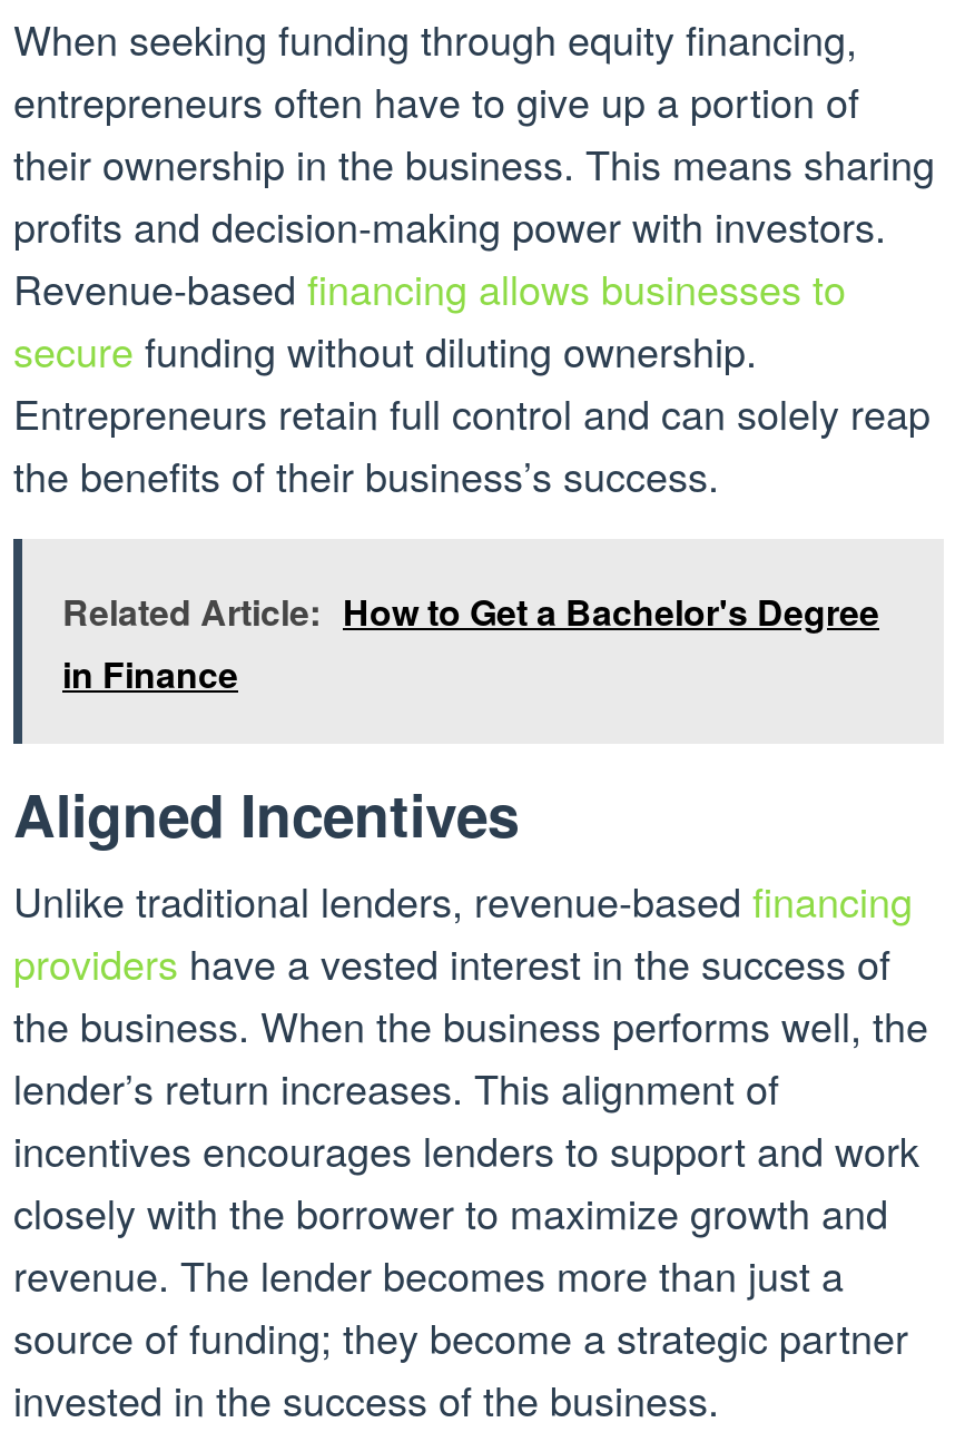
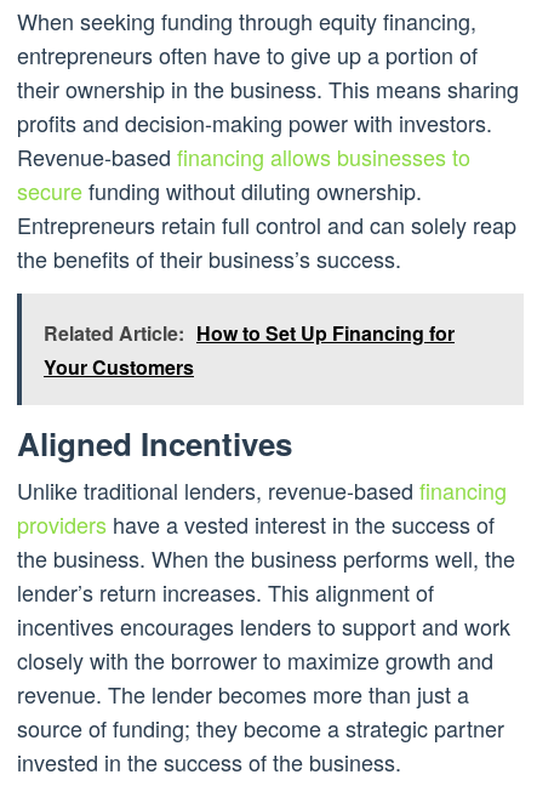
- Related Article: How to Get a Bachelor's Degree
- in Finance
+ Related Article: How to Set Up Financing for
+ Your Customers
